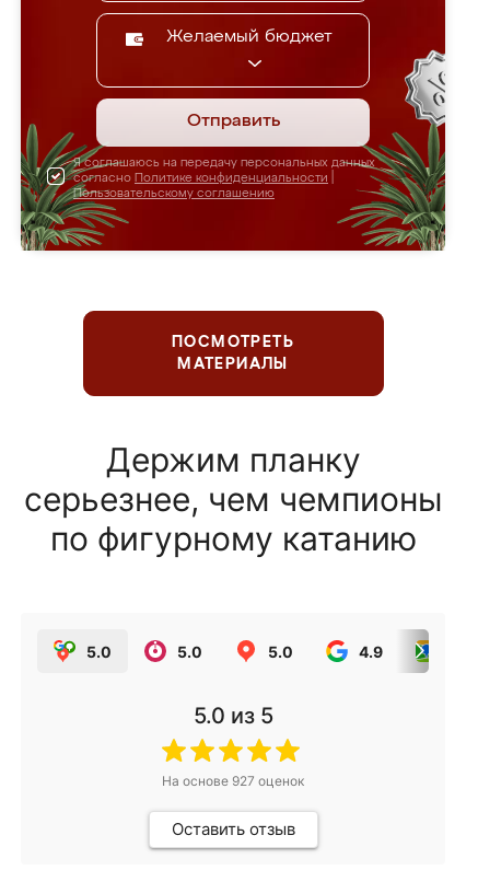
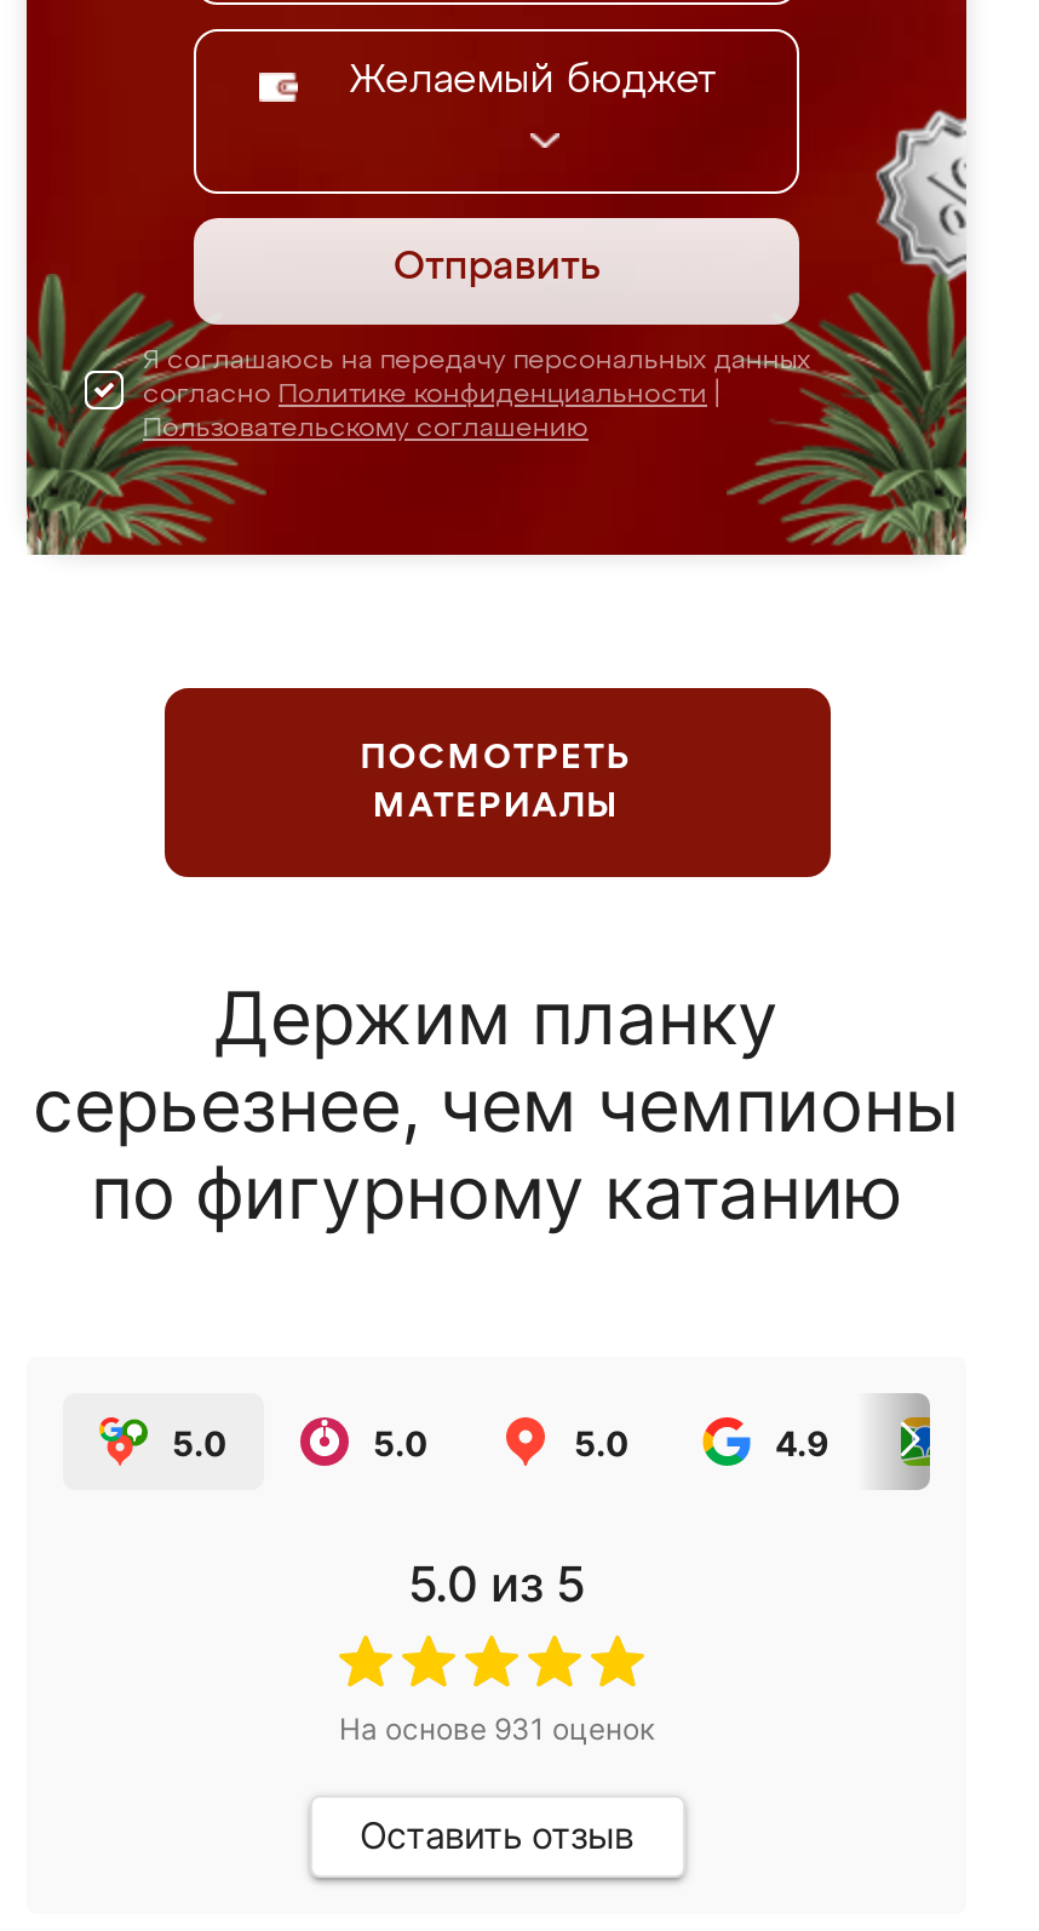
- На основе 927 оценок
+ На основе 931 оценок
